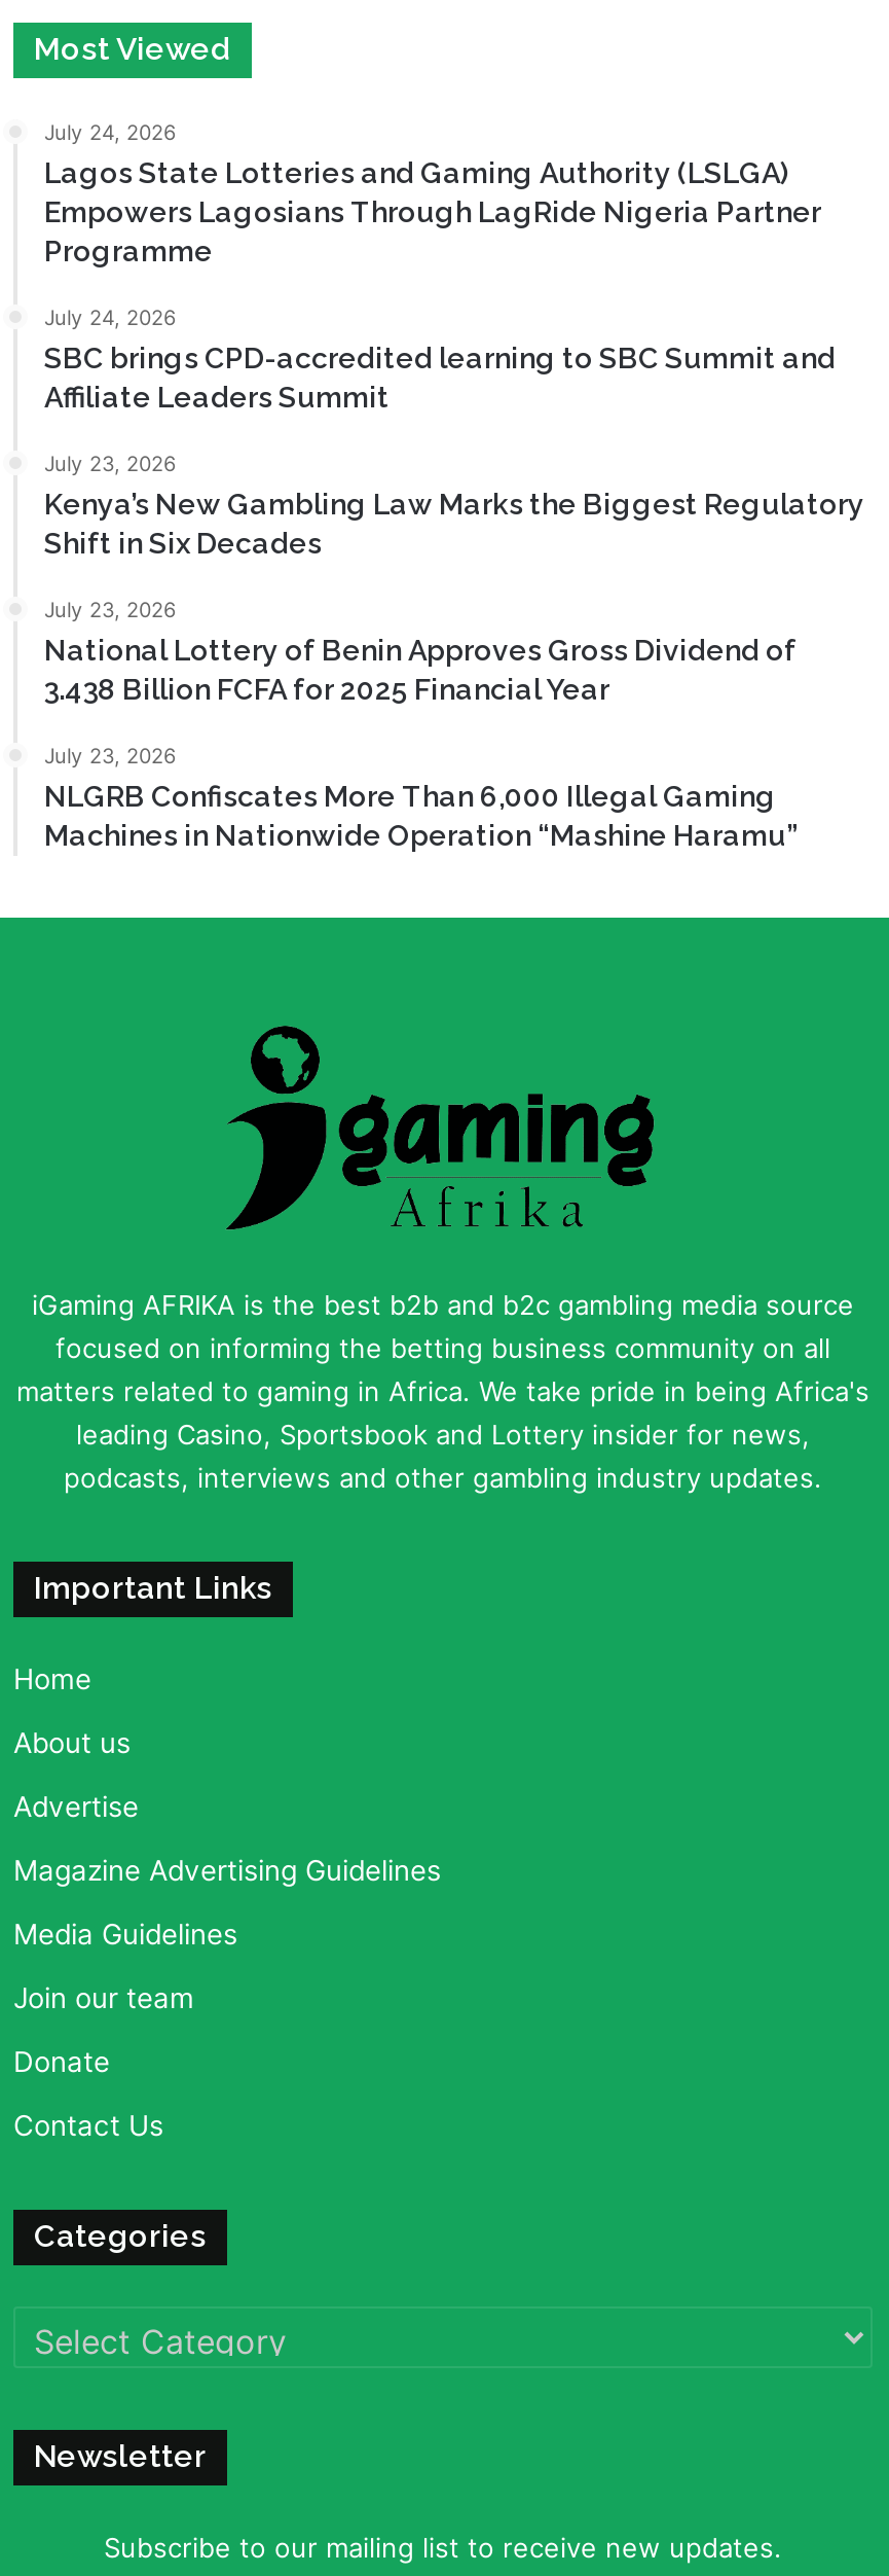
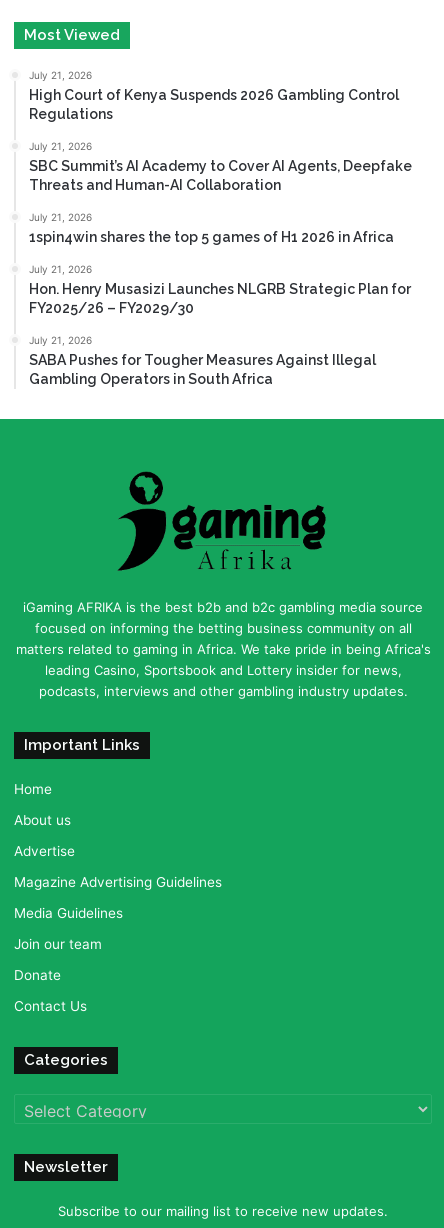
- July 24, 2026
- Lagos State Lotteries and Gaming Authority (LSLGA)
- Empowers Lagosians Through LagRide Nigeria Partner
- Programme
+ July 21, 2026
+ High Court of Kenya Suspends 2026 Gambling Control
+ Regulations

- July 24, 2026
- SBC brings CPD-accredited learning to SBC Summit and
- Affiliate Leaders Summit
+ July 21, 2026
+ SBC Summit’s AI Academy to Cover AI Agents, Deepfake
+ Threats and Human-AI Collaboration

- July 23, 2026
- Kenya’s New Gambling Law Marks the Biggest Regulatory
- Shift in Six Decades
+ July 21, 2026
+ 1spin4win shares the top 5 games of H1 2026 in Africa

- July 23, 2026
- National Lottery of Benin Approves Gross Dividend of
- 3.438 Billion FCFA for 2025 Financial Year
+ July 21, 2026
+ Hon. Henry Musasizi Launches NLGRB Strategic Plan for
+ FY2025/26 – FY2029/30

- July 23, 2026
- NLGRB Confiscates More Than 6,000 Illegal Gaming
- Machines in Nationwide Operation “Mashine Haramu”
+ July 21, 2026
+ SABA Pushes for Tougher Measures Against Illegal
+ Gambling Operators in South Africa
